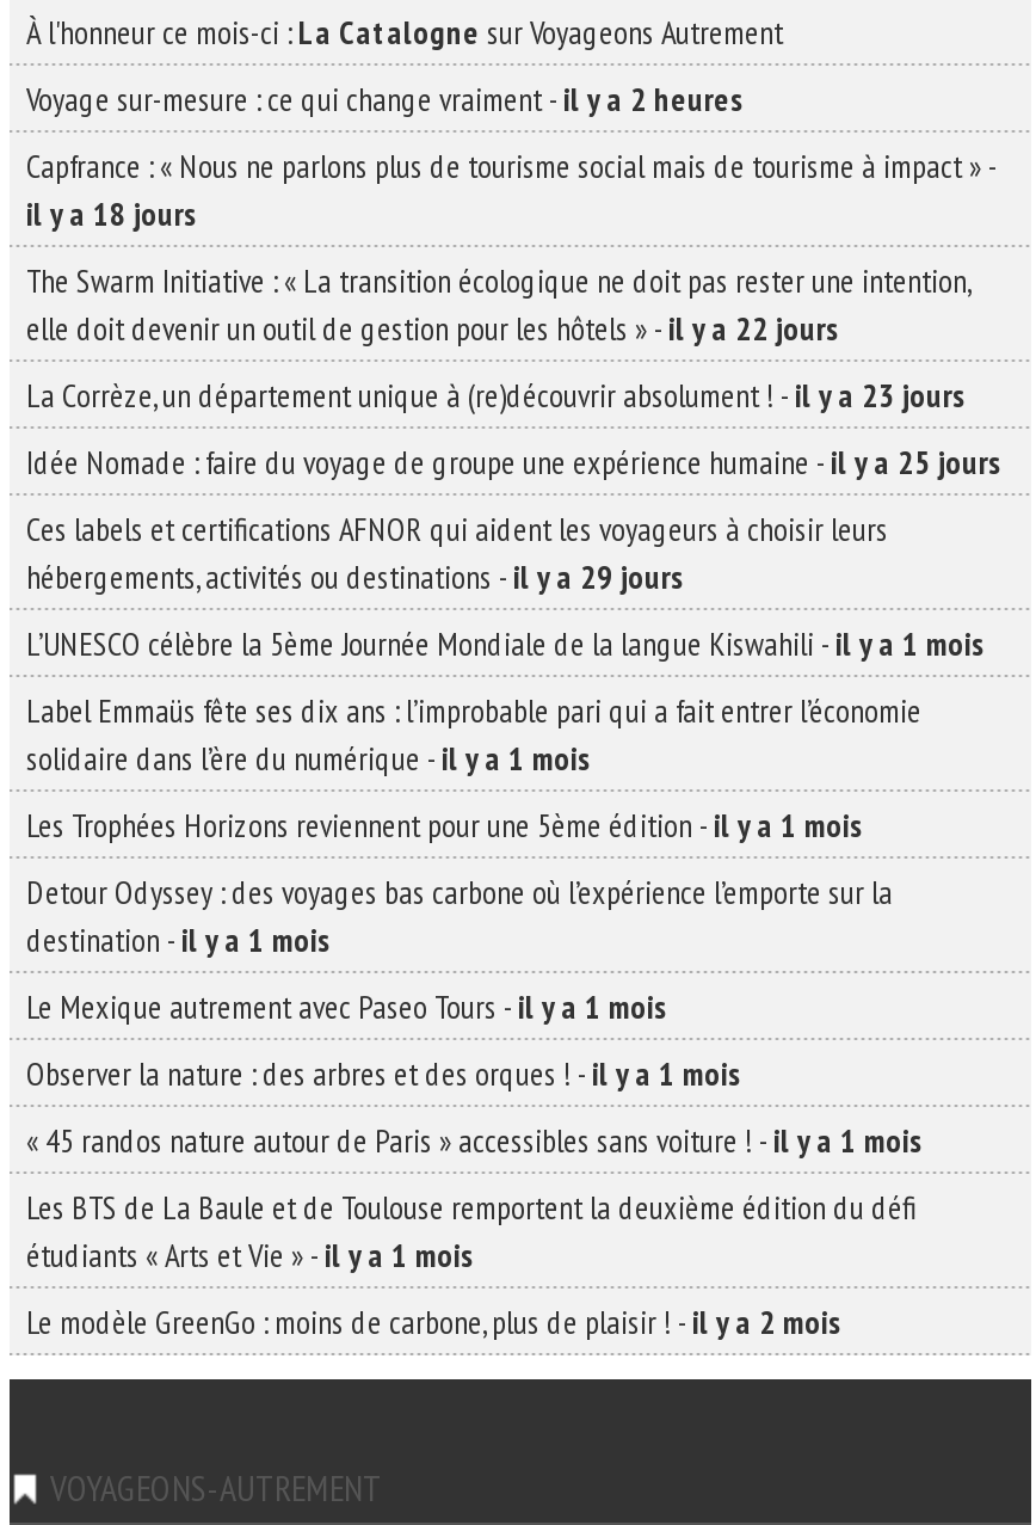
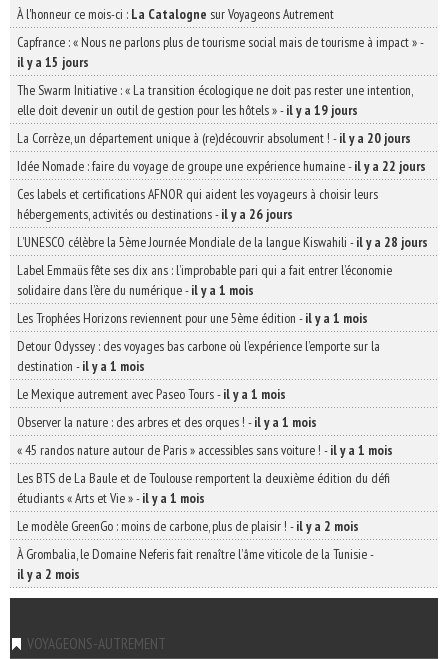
- Voyage sur-mesure : ce qui change vraiment - il y a 2 heures

moved up: Capfrance : « Nous ne parlons plus de tourisme social mais de tourisme à impact » -

- il y a 18 jours
+ il y a 15 jours

moved up: The Swarm Initiative : « La transition écologique ne doit pas rester une intention,

- elle doit devenir un outil de gestion pour les hôtels » - il y a 22 jours
+ elle doit devenir un outil de gestion pour les hôtels » - il y a 19 jours

- La Corrèze, un département unique à (re)découvrir absolument ! - il y a 23 jours
+ La Corrèze, un département unique à (re)découvrir absolument ! - il y a 20 jours

- Idée Nomade : faire du voyage de groupe une expérience humaine - il y a 25 jours
+ Idée Nomade : faire du voyage de groupe une expérience humaine - il y a 22 jours

moved up: Ces labels et certifications AFNOR qui aident les voyageurs à choisir leurs

- hébergements, activités ou destinations - il y a 29 jours
+ hébergements, activités ou destinations - il y a 26 jours

- L’UNESCO célèbre la 5ème Journée Mondiale de la langue Kiswahili - il y a 1 mois
+ L’UNESCO célèbre la 5ème Journée Mondiale de la langue Kiswahili - il y a 28 jours

moved up: Label Emmaüs fête ses dix ans : l’improbable pari qui a fait entrer l’économie | solidaire dans l’ère du numérique - il y a 1 mois | Les Trophées Horizons reviennent pour une 5ème édition - il y a 1 mois | ... | étudiants « Arts et Vie » - il y a 1 mois | Le modèle GreenGo : moins de carbone, plus de plaisir ! - il y a 2 mois

+ À Grombalia, le Domaine Neferis fait renaître l’âme viticole de la Tunisie -
+ il y a 2 mois
